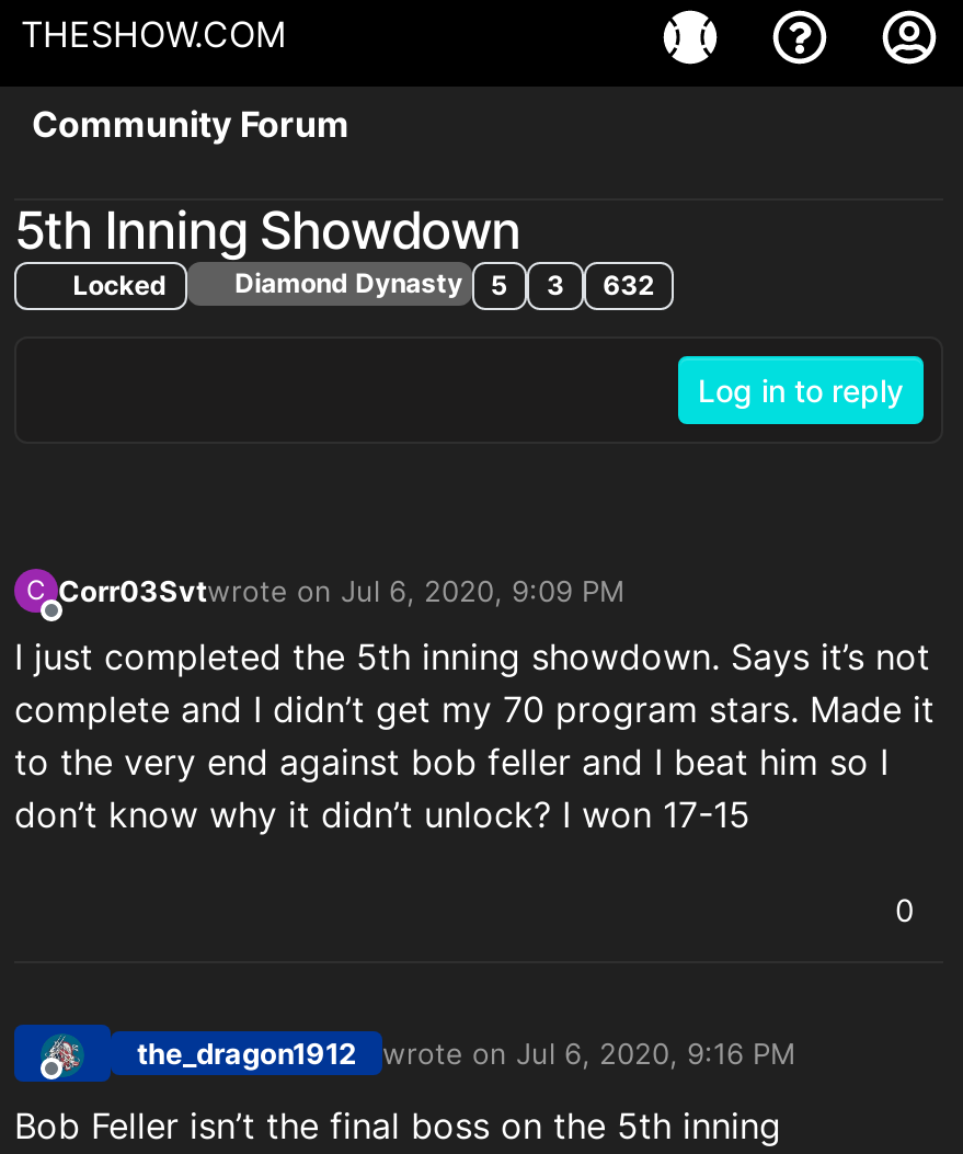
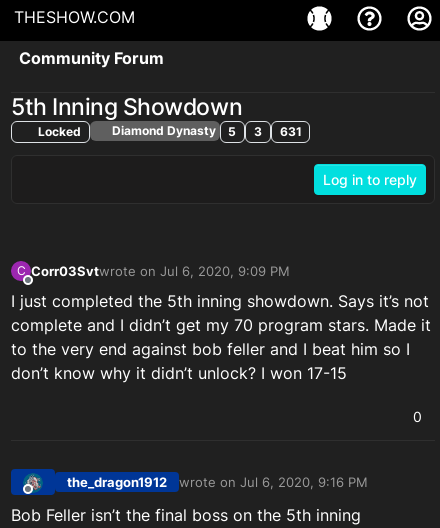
- Locked Diamond Dynasty 5 3 632
+ Locked Diamond Dynasty 5 3 631
